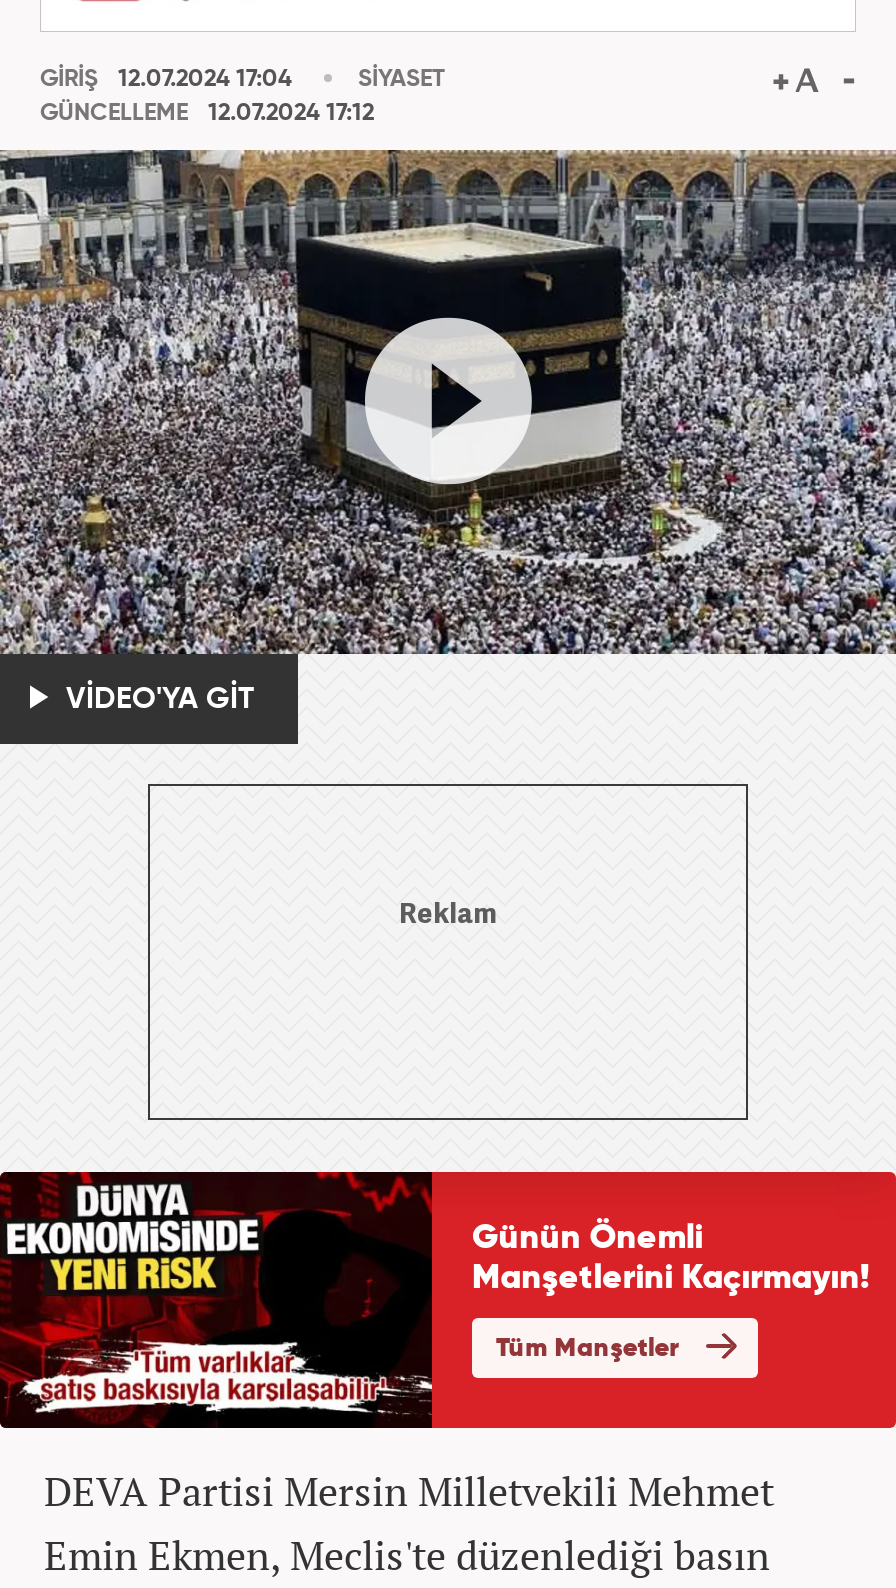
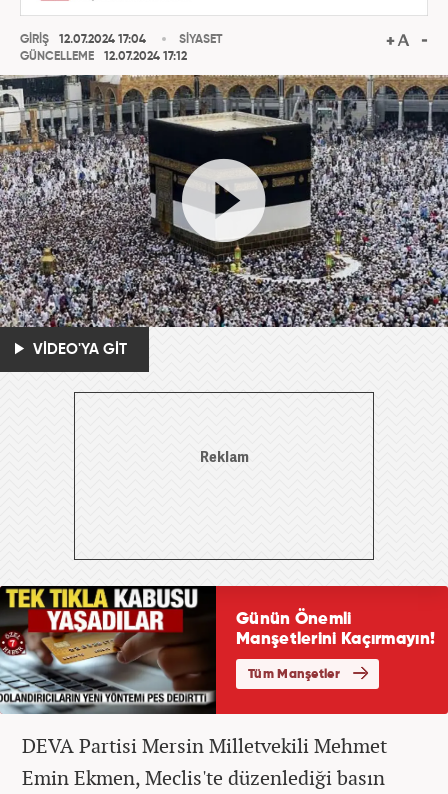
- [image]
+ [image]
